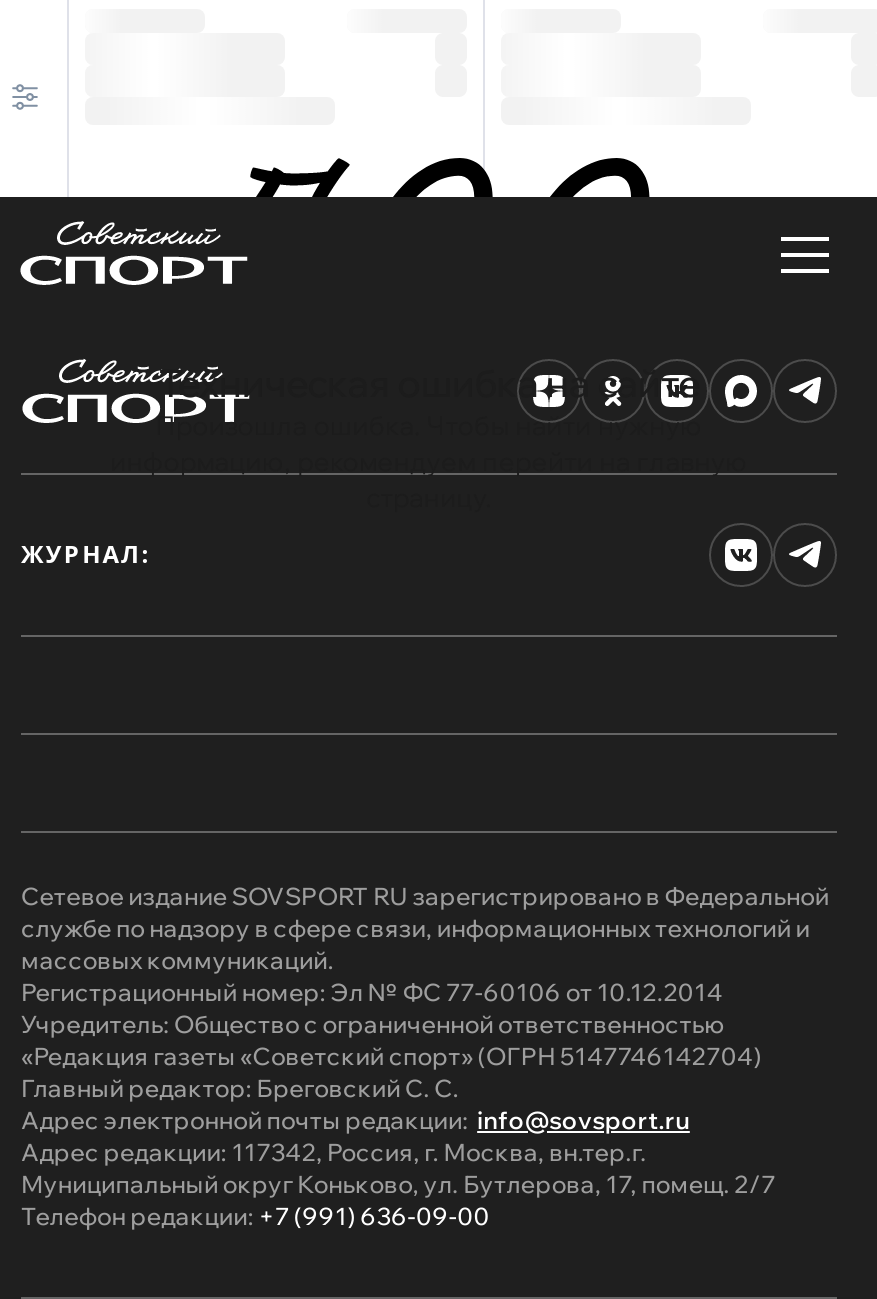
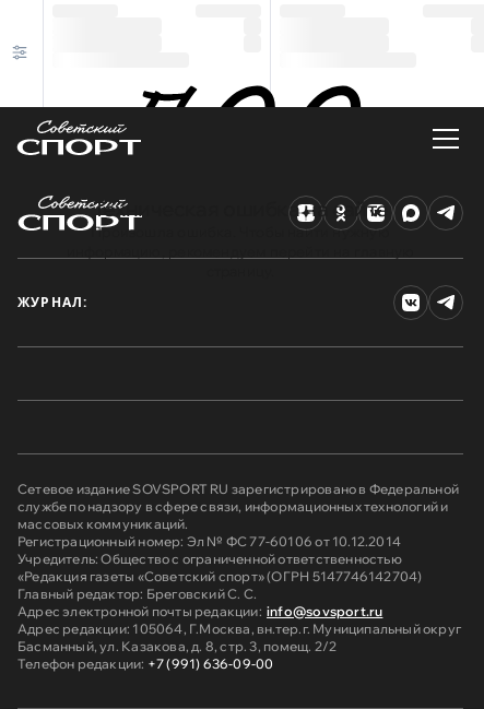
- Адрес редакции: 117342, Россия, г. Москва, вн.тер.г.
- Муниципальный округ Коньково, ул. Бутлерова, 17, помещ. 2/7
+ Адрес редакции: 105064, Г.Москва, вн.тер.г. Муниципальный округ
+ Басманный, ул. Казакова, д. 8, стр. 3, помещ. 2/2
